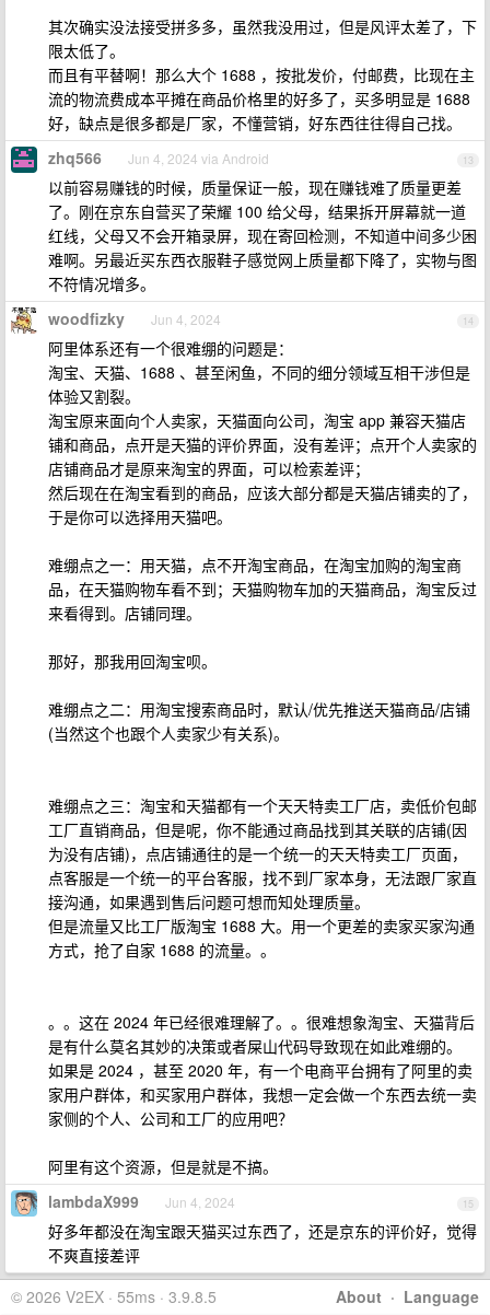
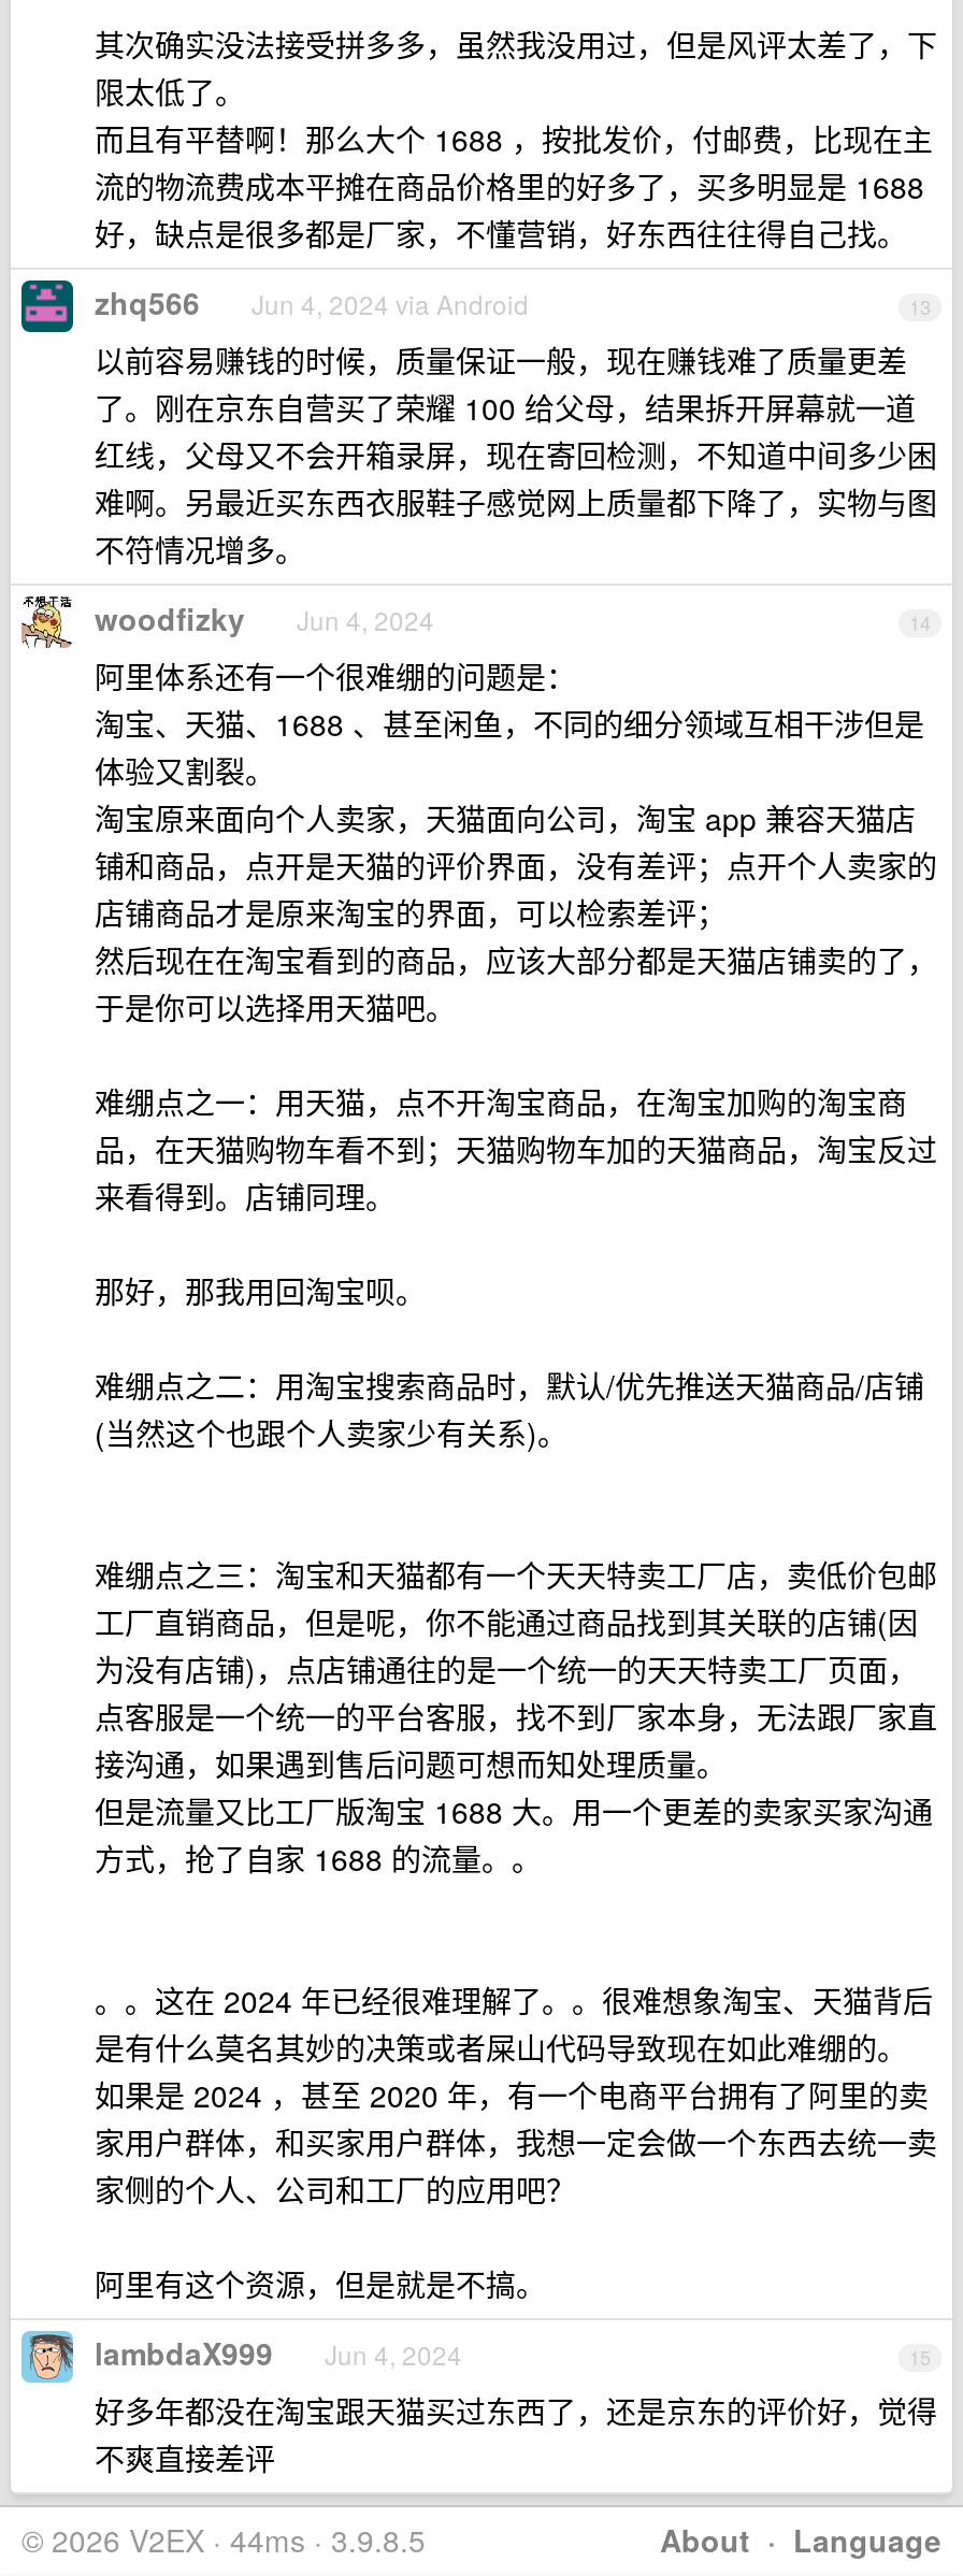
- © 2026 V2EX · 55ms · 3.9.8.5
+ © 2026 V2EX · 44ms · 3.9.8.5
